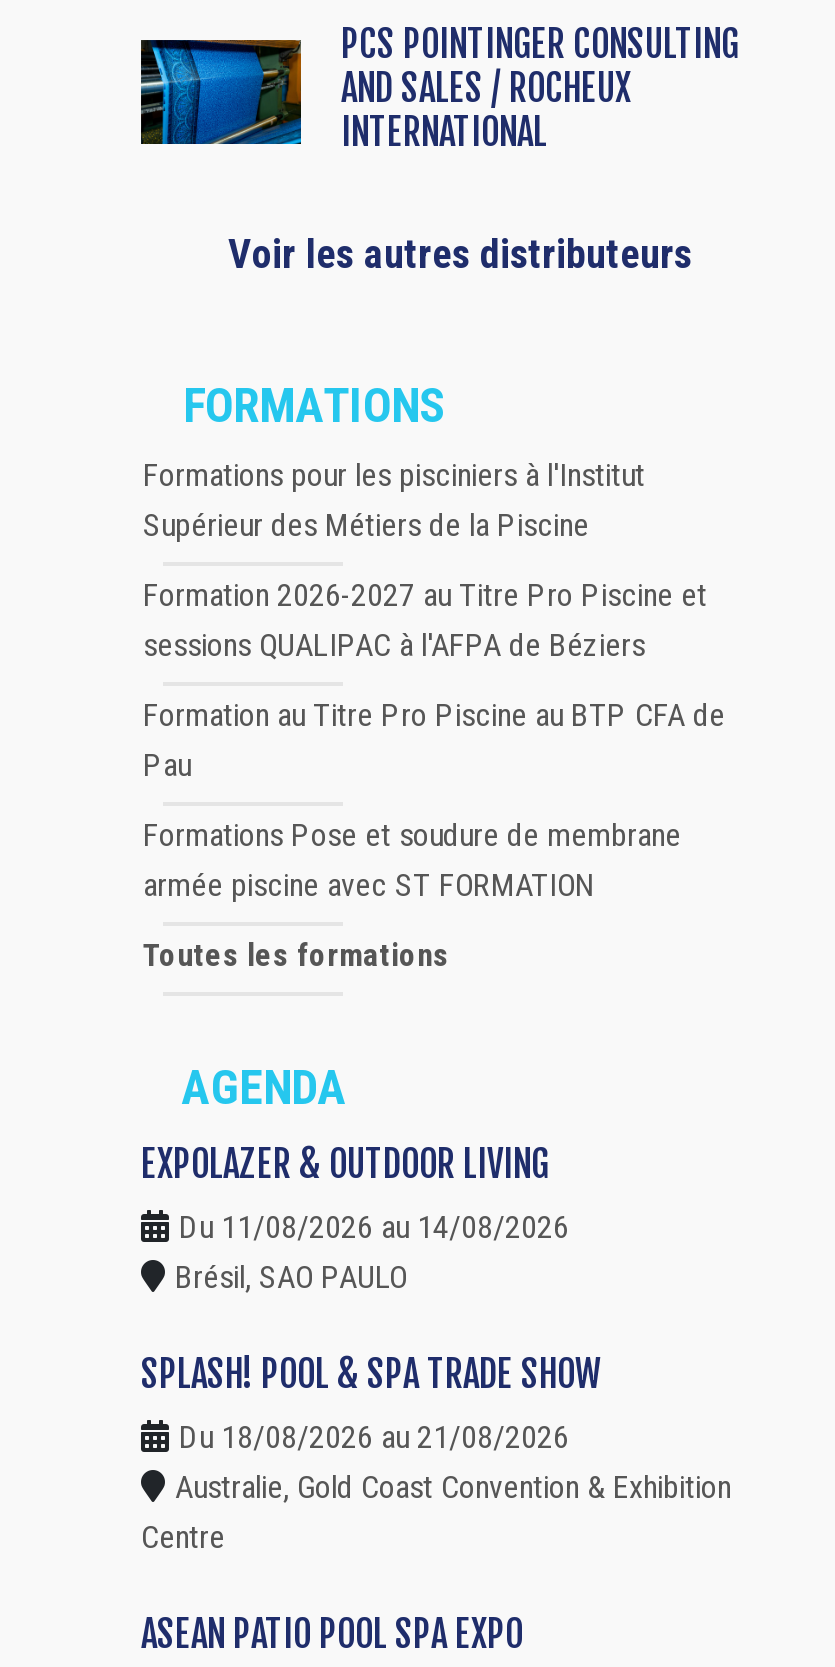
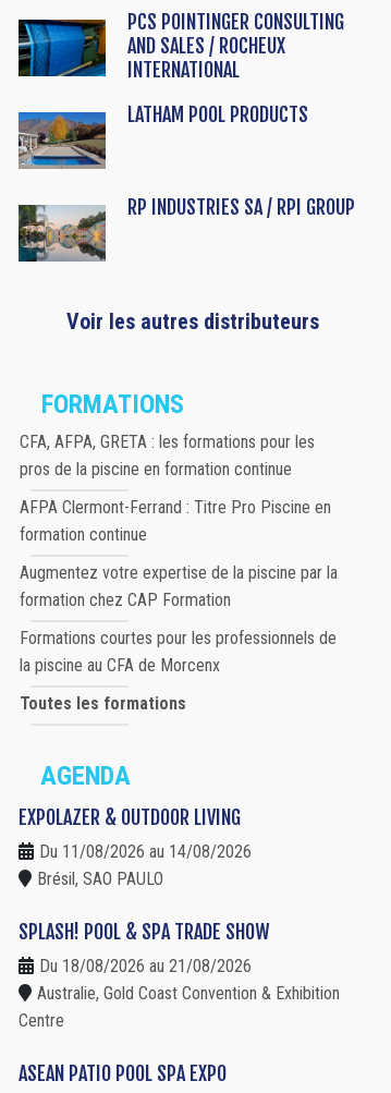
+ [image]
+ LATHAM POOL PRODUCTS

+ [image]
+ RP INDUSTRIES SA / RPI GROUP

- Formations pour les pisciniers à l'Institut
- Supérieur des Métiers de la Piscine
+ CFA, AFPA, GRETA : les formations pour les
+ pros de la piscine en formation continue

- Formation 2026-2027 au Titre Pro Piscine et
- sessions QUALIPAC à l'AFPA de Béziers
+ AFPA Clermont-Ferrand : Titre Pro Piscine en
+ formation continue

- Formation au Titre Pro Piscine au BTP CFA de
- Pau
+ Augmentez votre expertise de la piscine par la
+ formation chez CAP Formation

- Formations Pose et soudure de membrane
- armée piscine avec ST FORMATION
+ Formations courtes pour les professionnels de
+ la piscine au CFA de Morcenx
